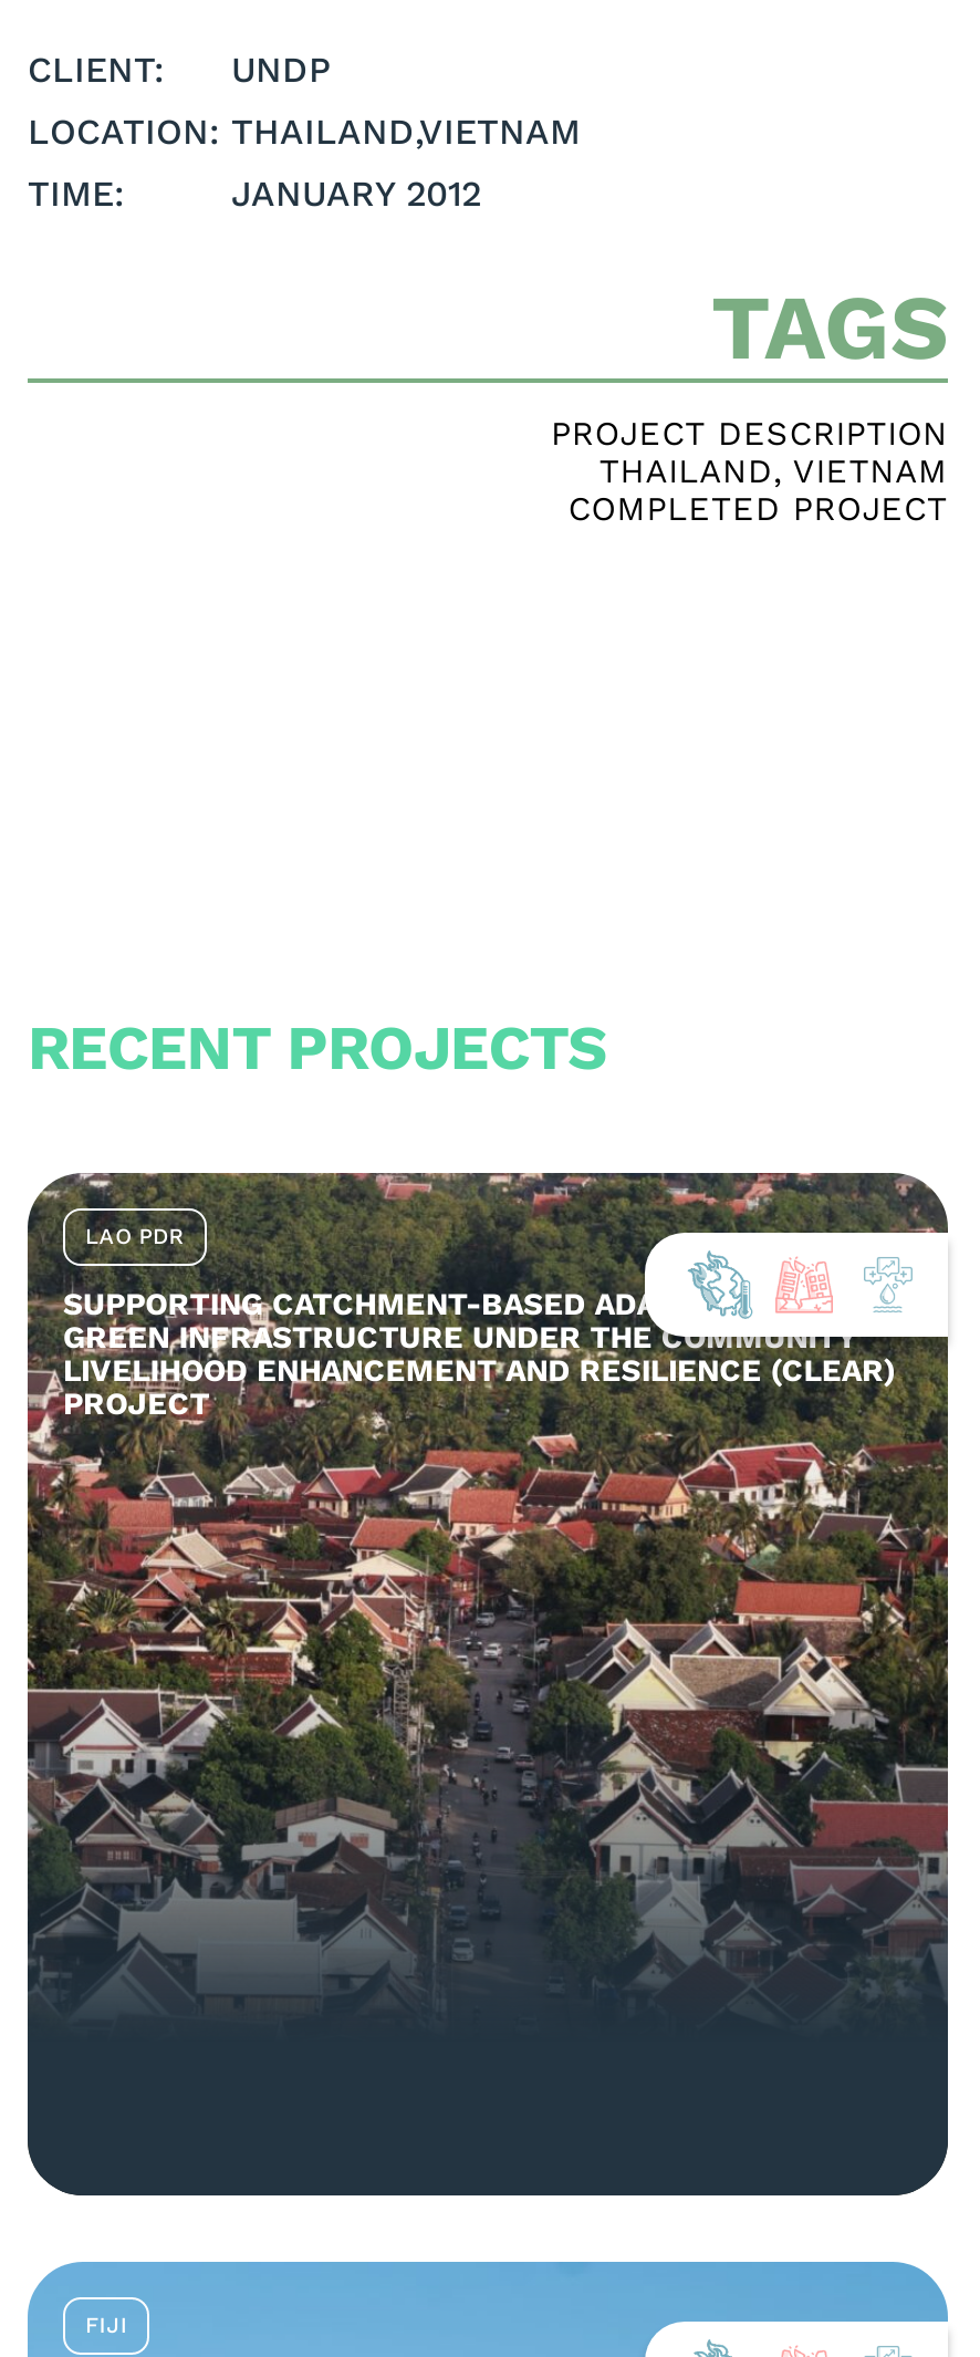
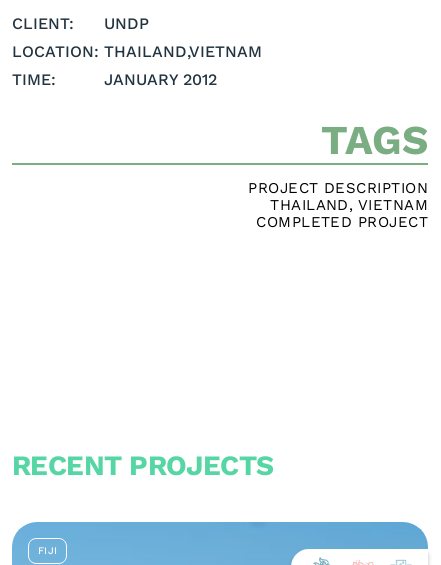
- [image]
- LAO PDR
- SUPPORTING CATCHMENT-BASED ADAPTATION AND
- GREEN INFRASTRUCTURE UNDER THE COMMUNITY
- LIVELIHOOD ENHANCEMENT AND RESILIENCE (CLEAR)
- PROJECT
